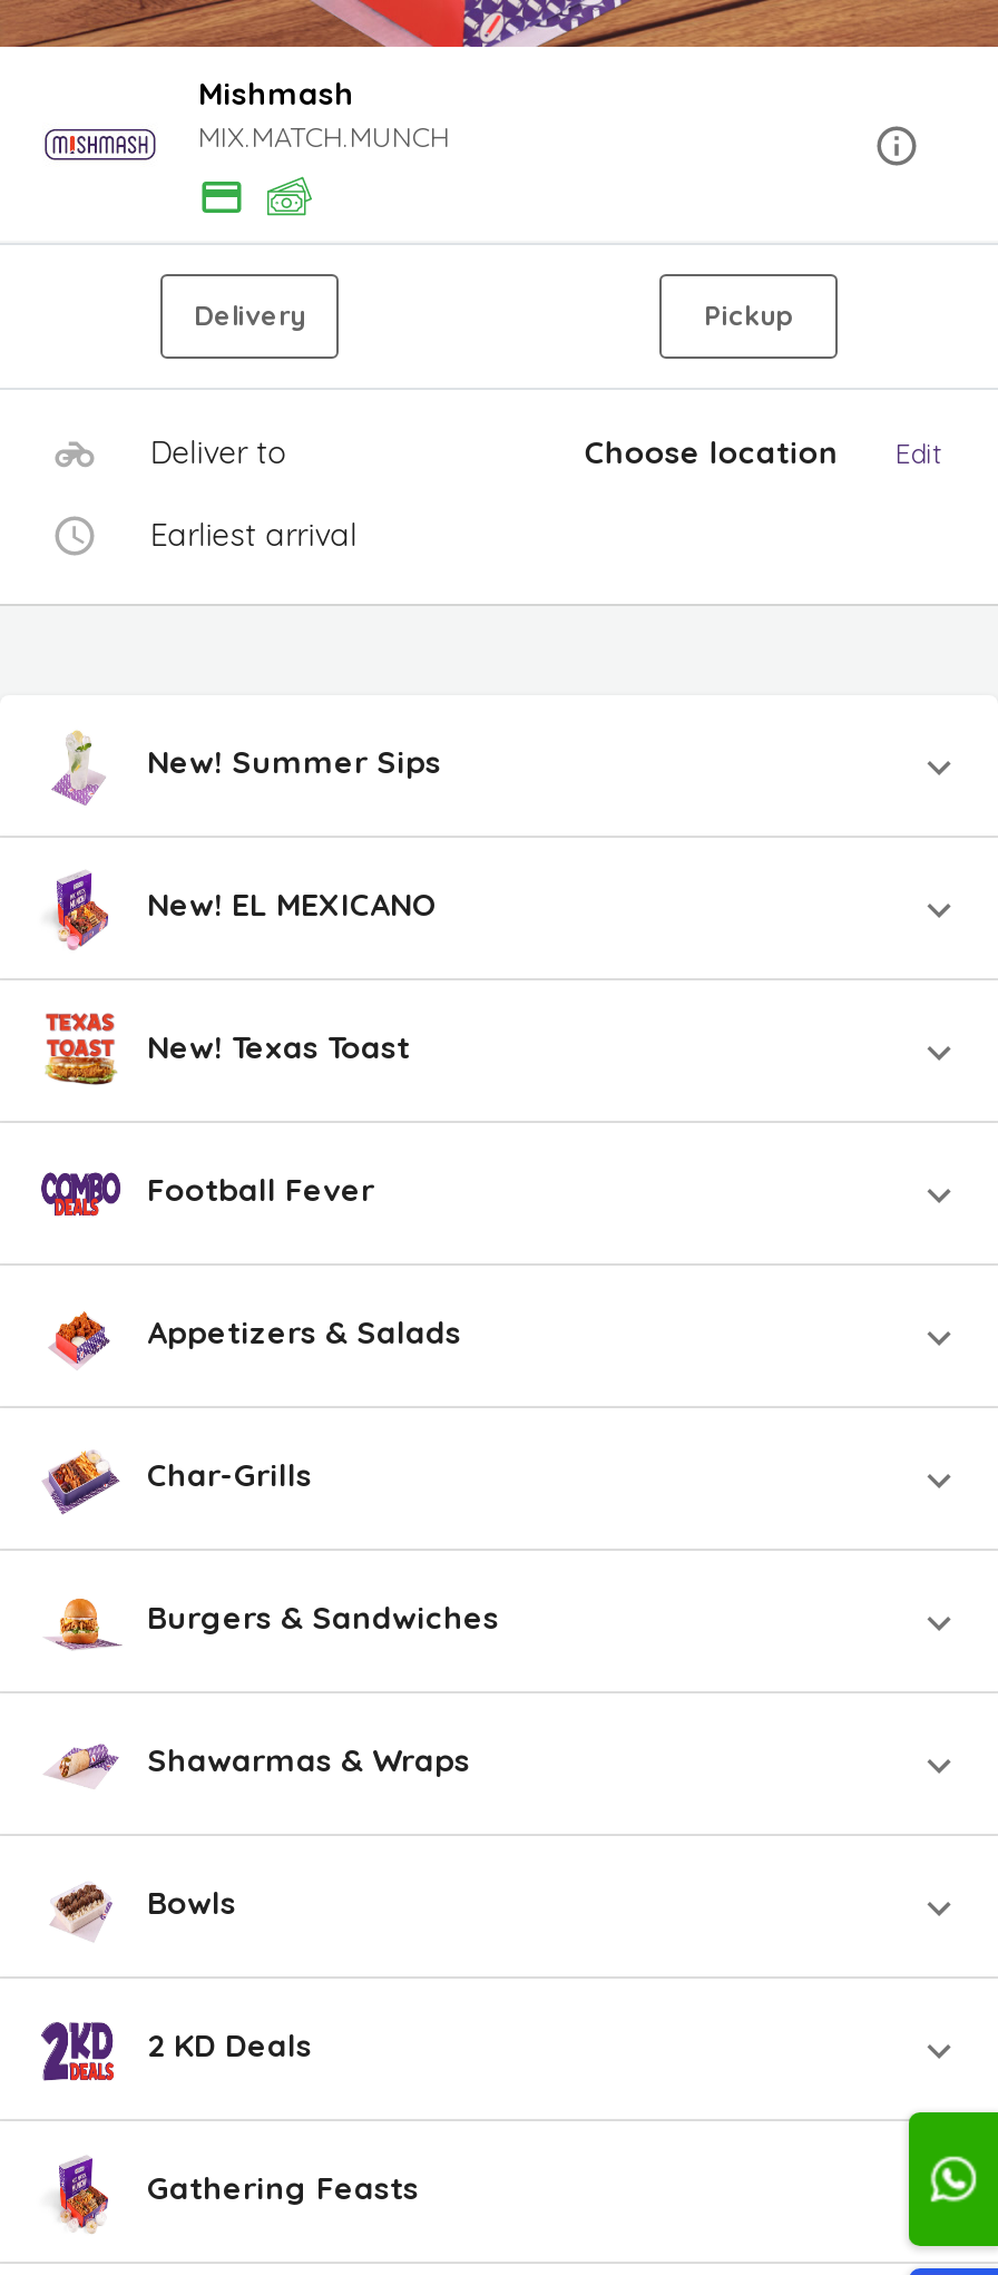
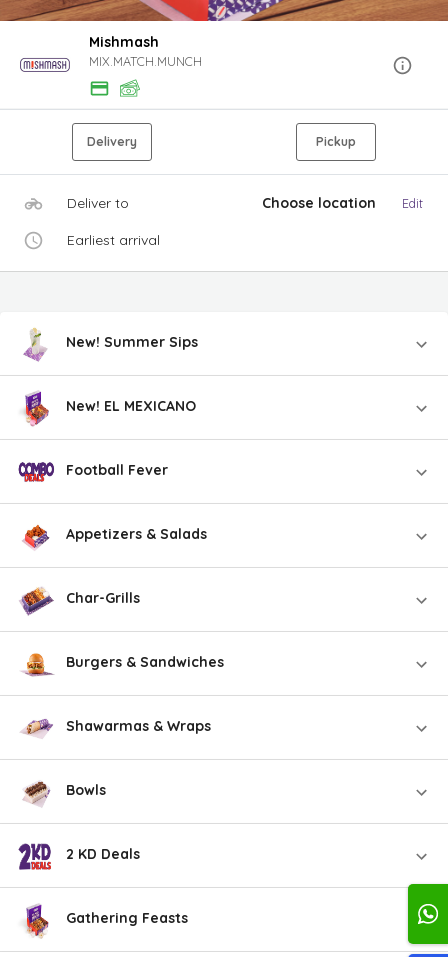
- [image]
- New! Texas Toast
